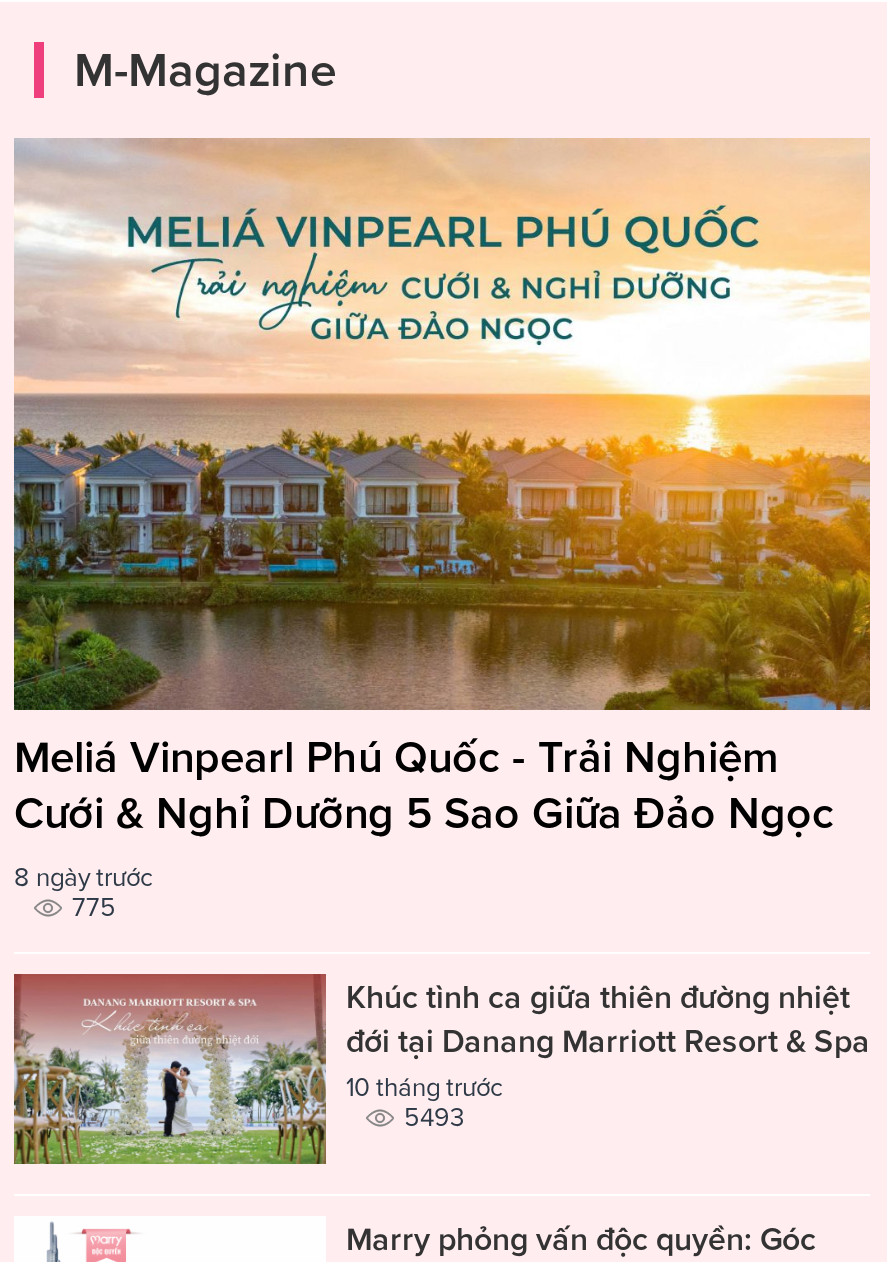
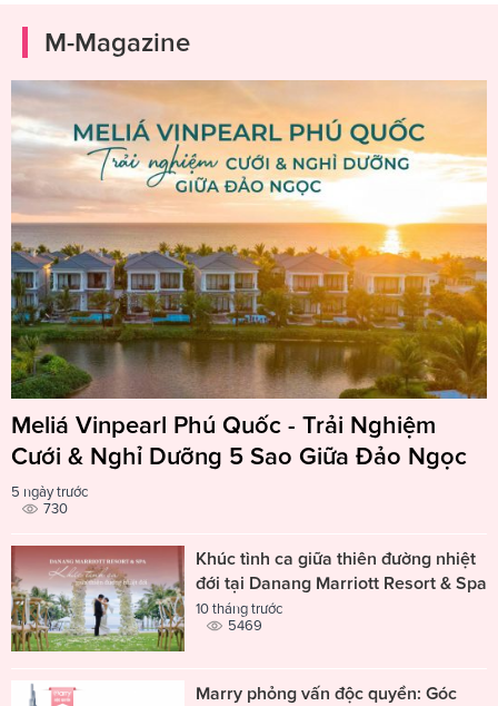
- 8 ngày trước
+ 5 ngày trước

- 775
+ 730

- 5493
+ 5469
